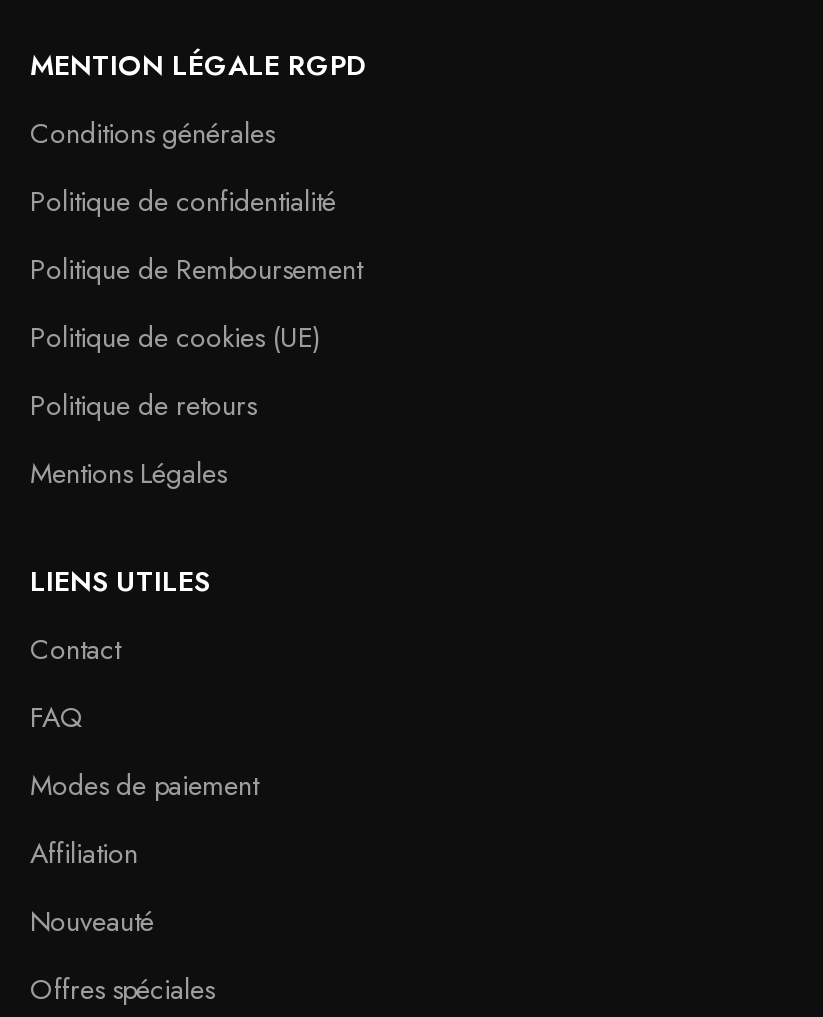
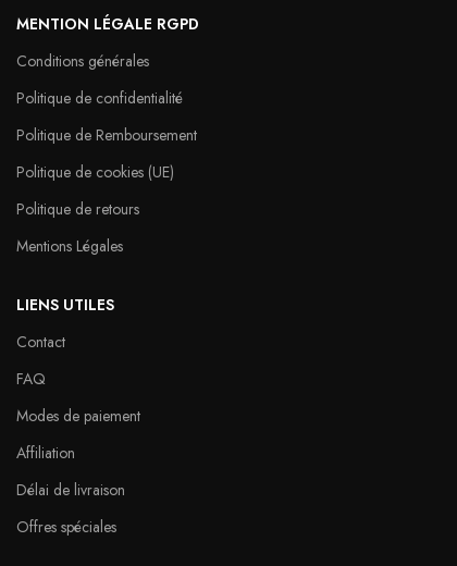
- Nouveauté
+ Délai de livraison
